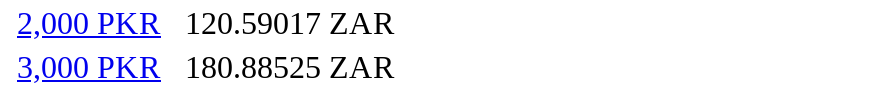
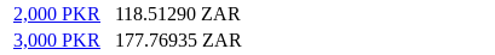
- 2,000 PKR 120.59017 ZAR
+ 2,000 PKR 118.51290 ZAR

- 3,000 PKR 180.88525 ZAR
+ 3,000 PKR 177.76935 ZAR
